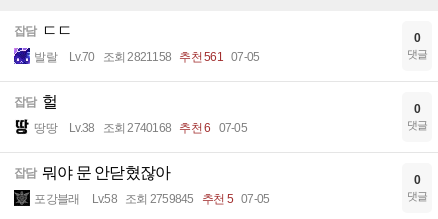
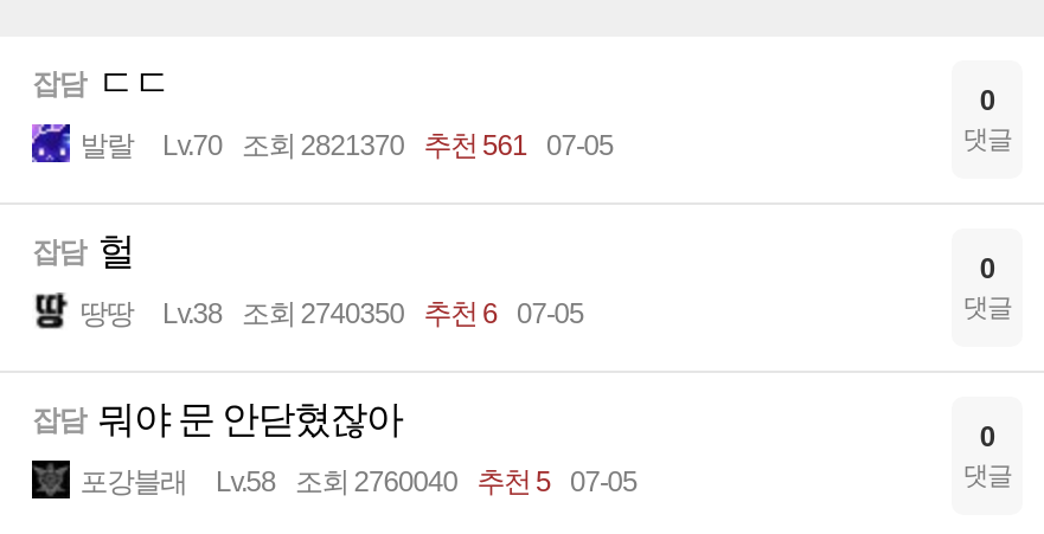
- 발랄 Lv.70 조회 2821158 추천 561 07-05
+ 발랄 Lv.70 조회 2821370 추천 561 07-05

- 땅땅 Lv.38 조회 2740168 추천 6 07-05
+ 땅땅 Lv.38 조회 2740350 추천 6 07-05

- 포강블래 Lv.58 조회 2759845 추천 5 07-05
+ 포강블래 Lv.58 조회 2760040 추천 5 07-05
